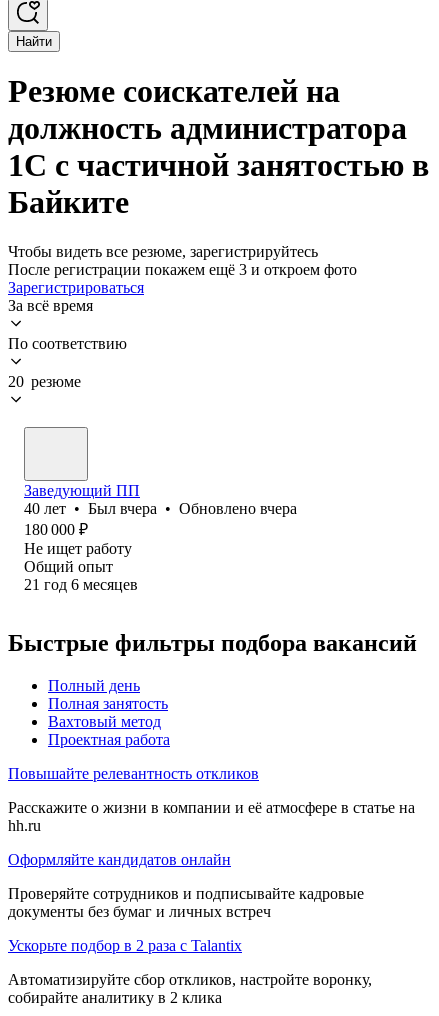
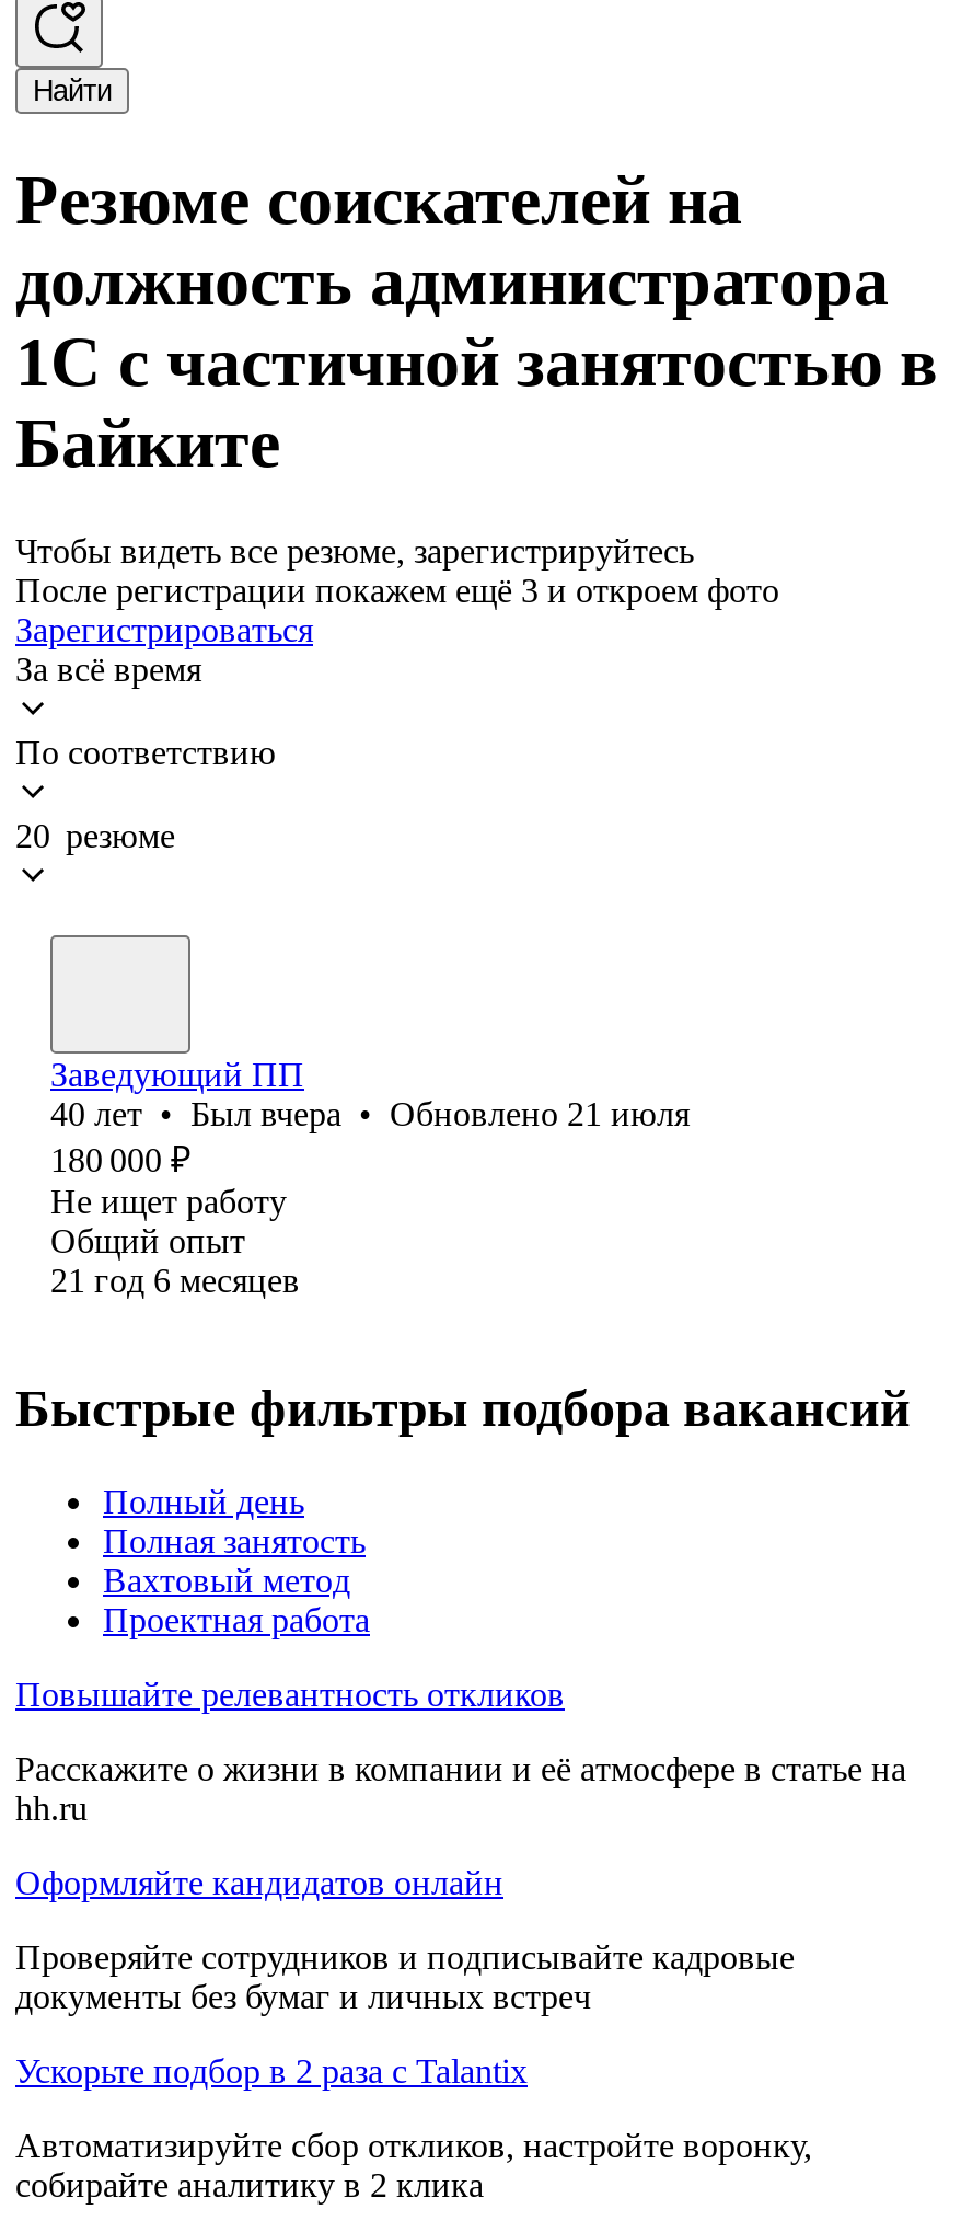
- 40 лет • Был вчера • Обновлено вчера
+ 40 лет • Был вчера • Обновлено 21 июля
